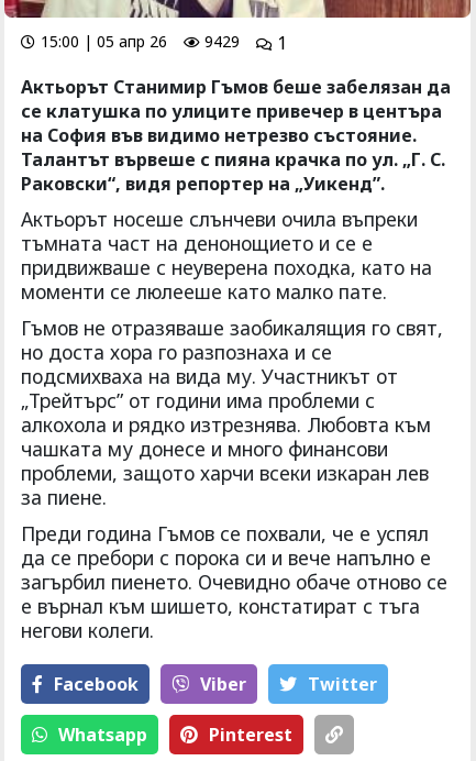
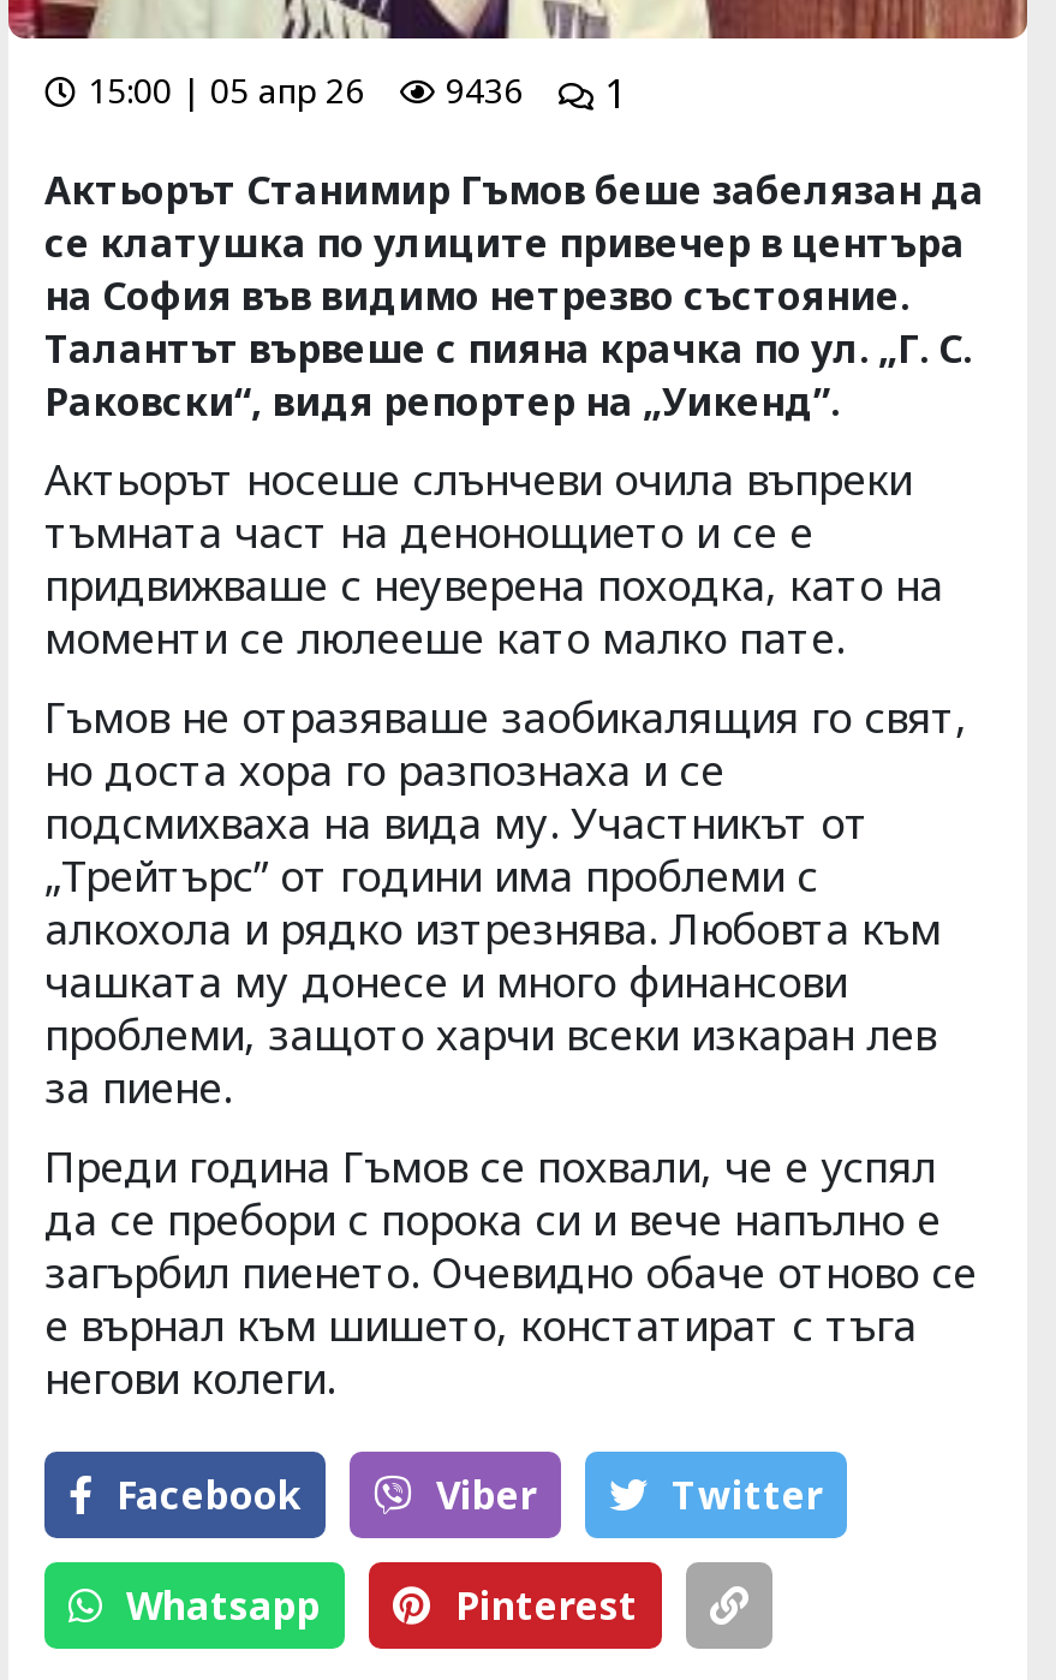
- 9429
+ 9436
